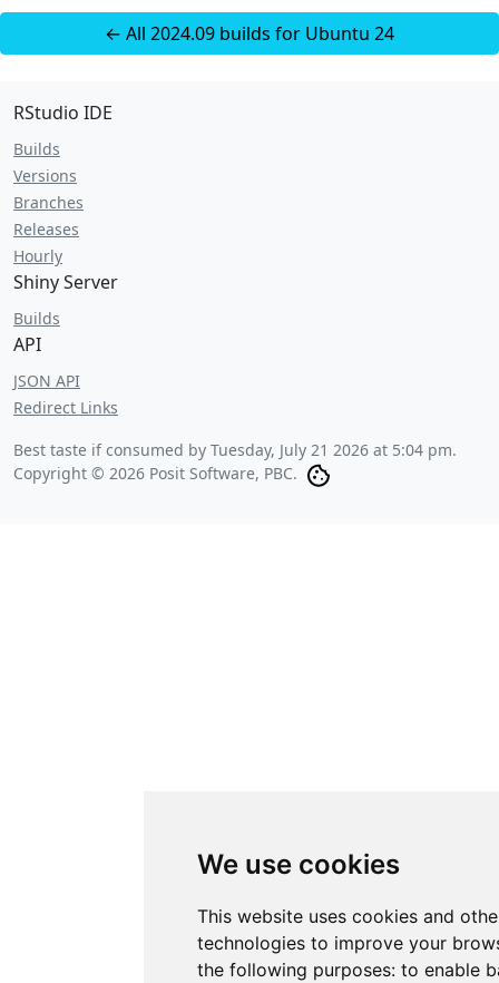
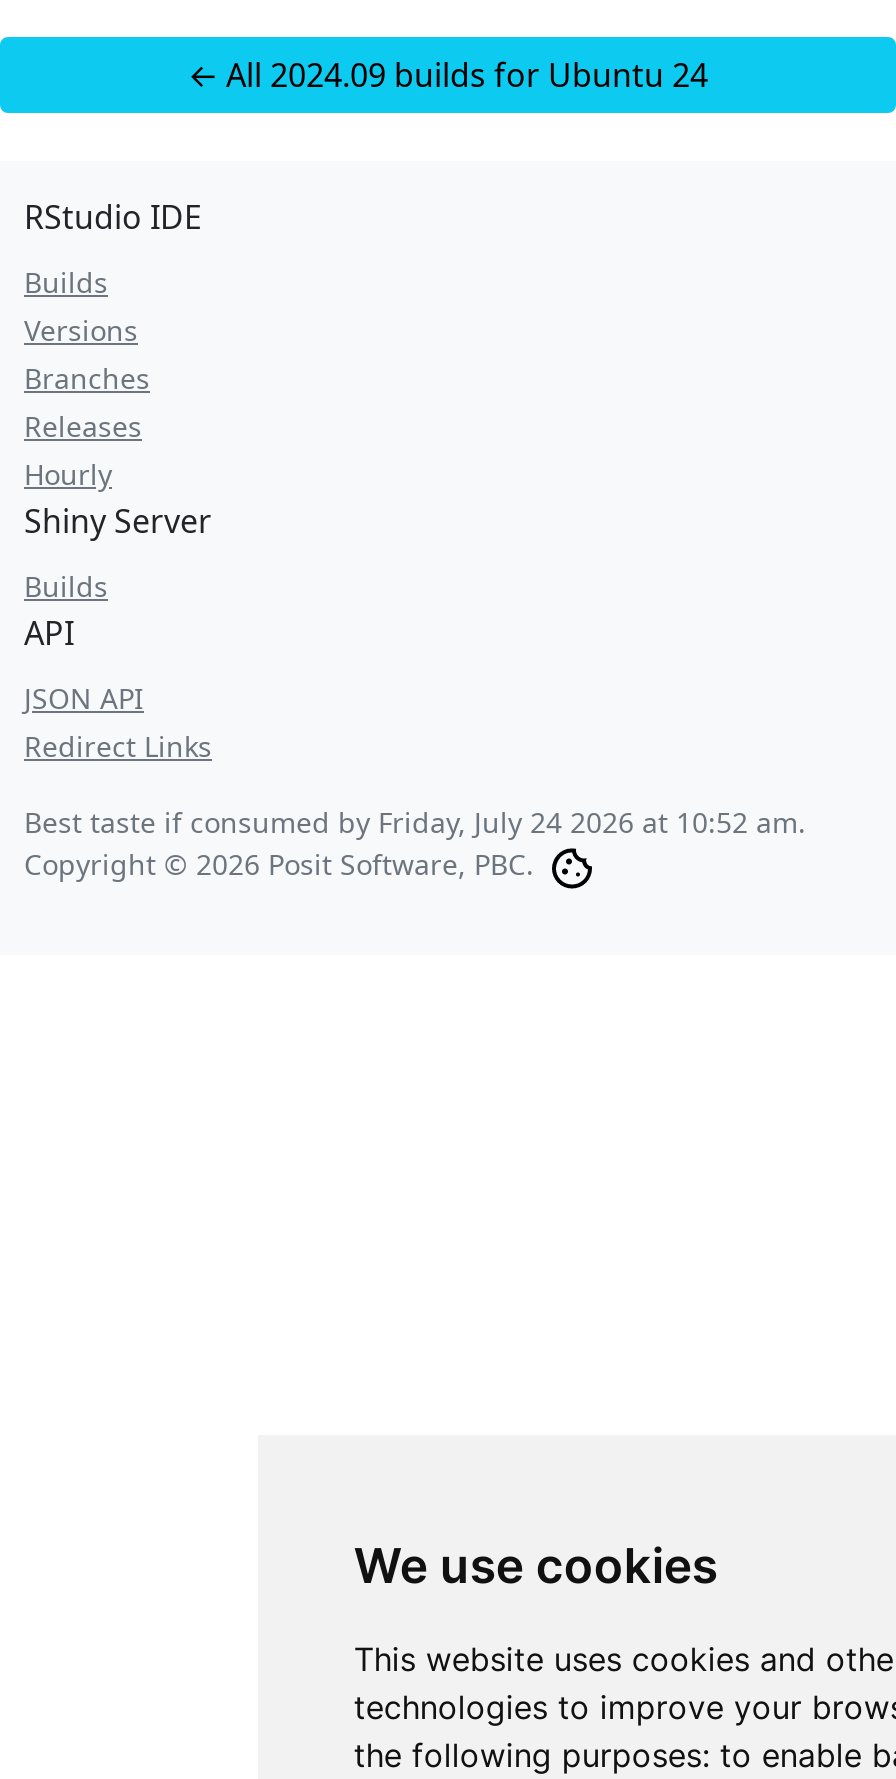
- Best taste if consumed by Tuesday, July 21 2026 at 5:04 pm.
+ Best taste if consumed by Friday, July 24 2026 at 10:52 am.
